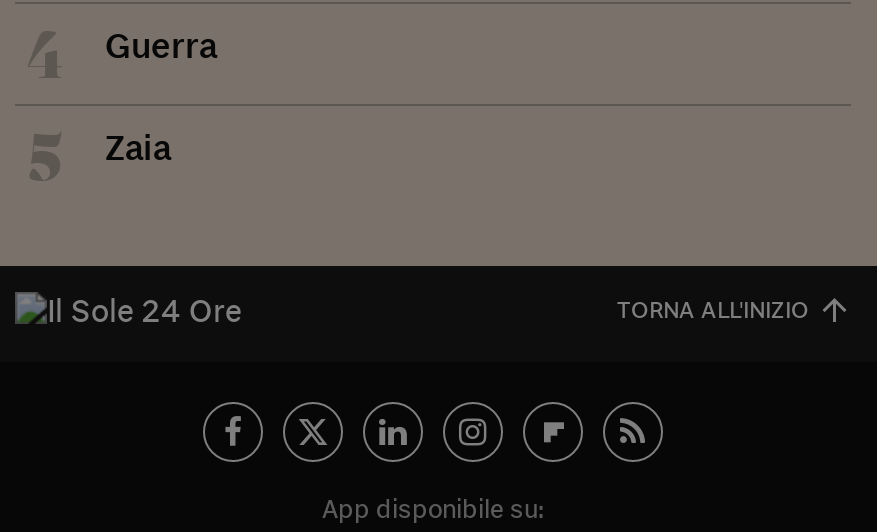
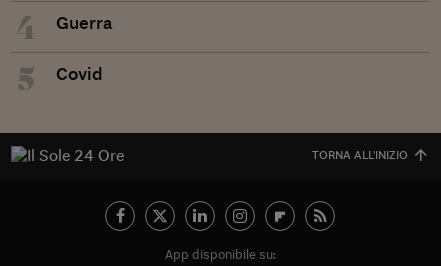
- Zaia
+ Covid
